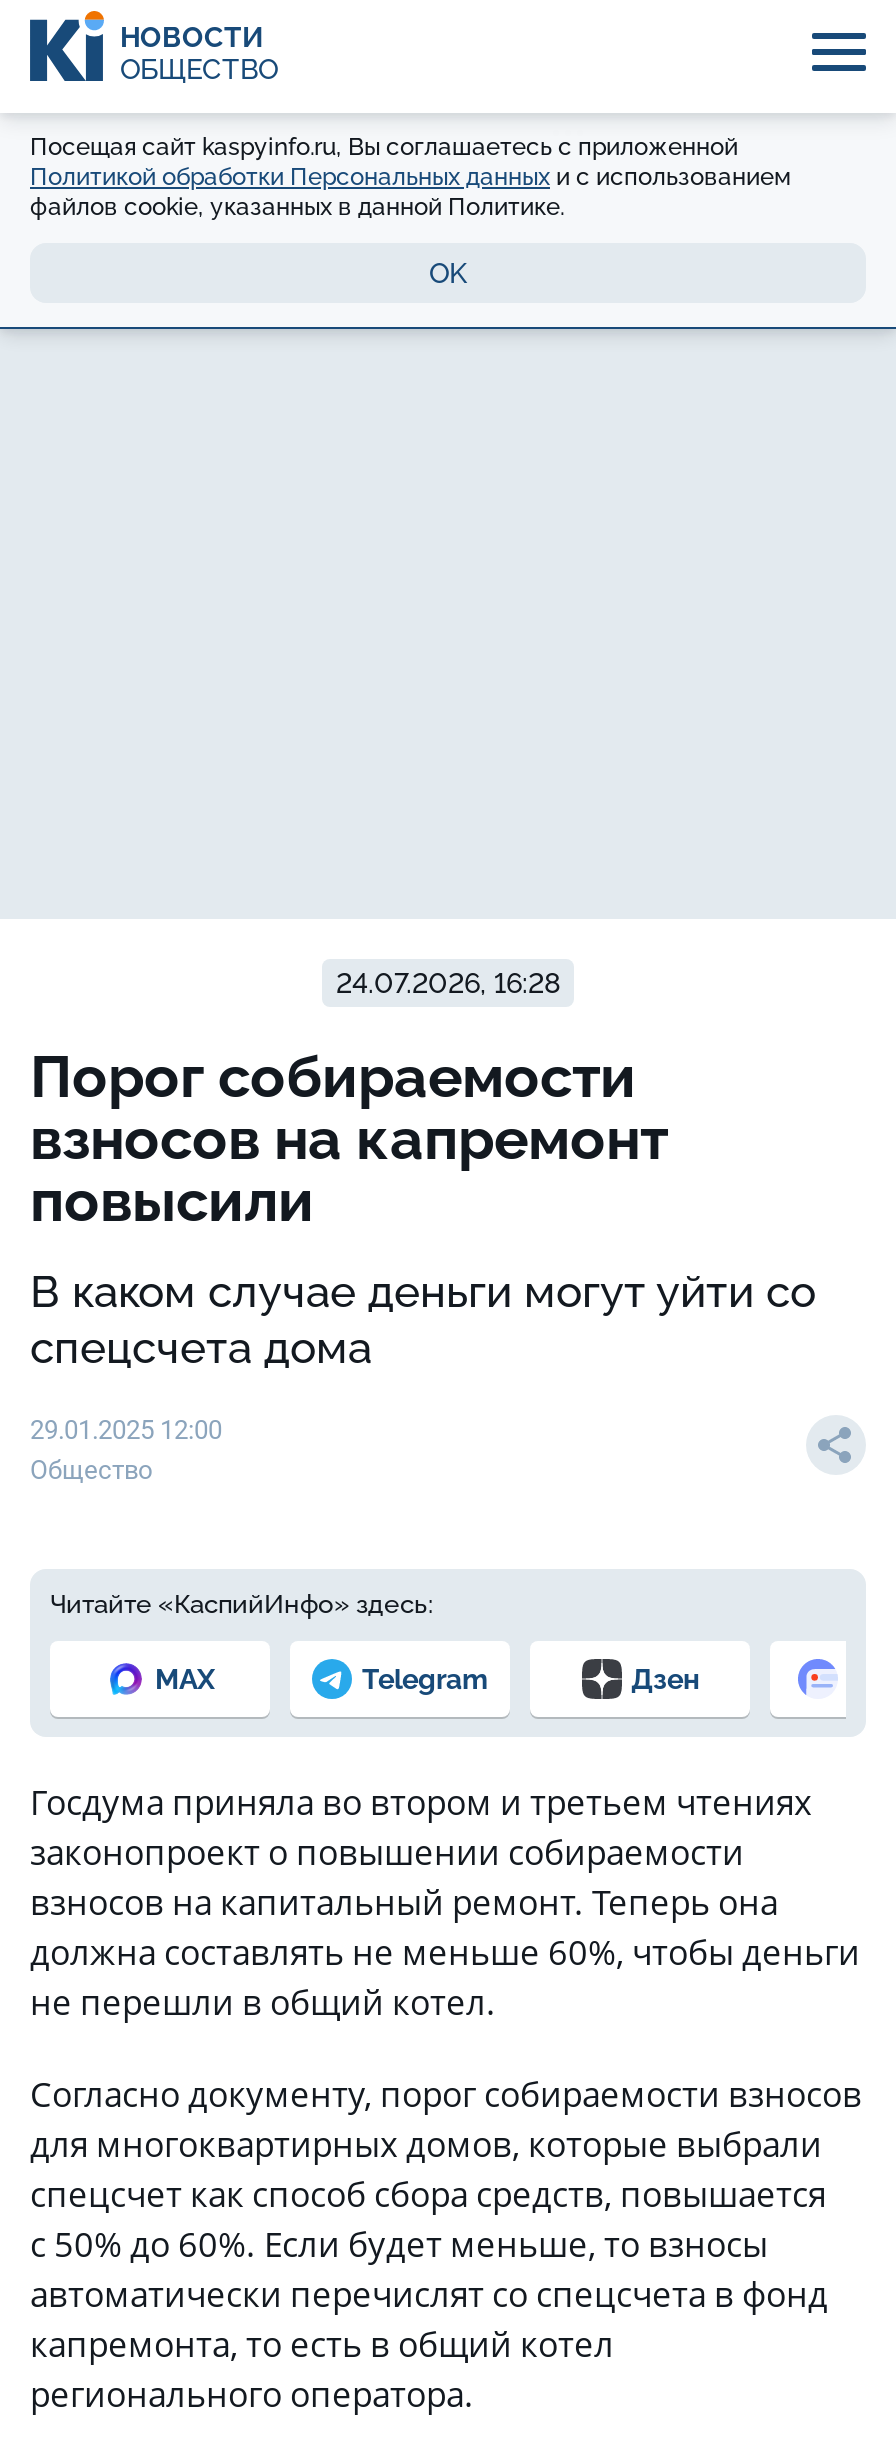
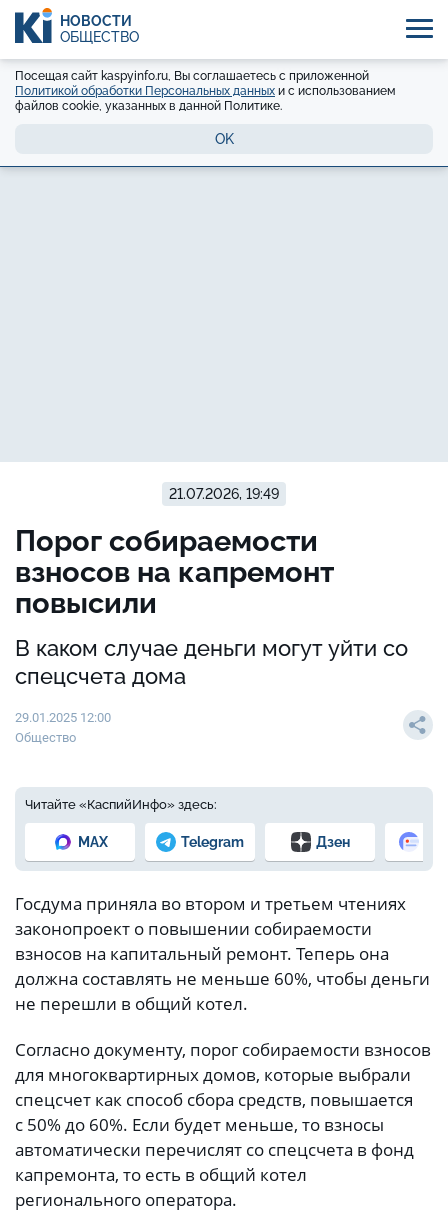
- 24.07.2026, 16:28
+ 21.07.2026, 19:49
